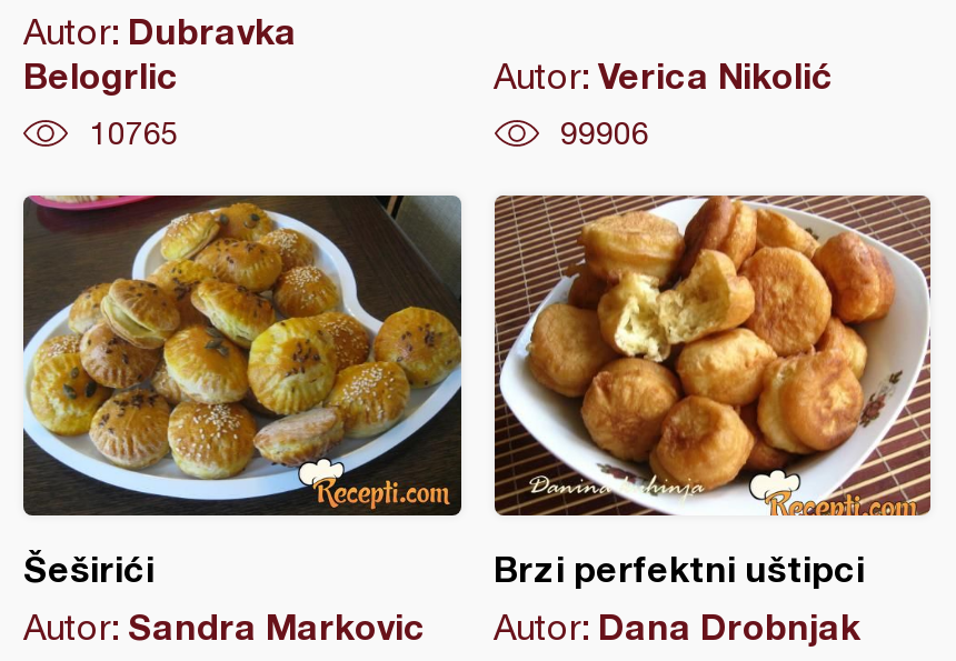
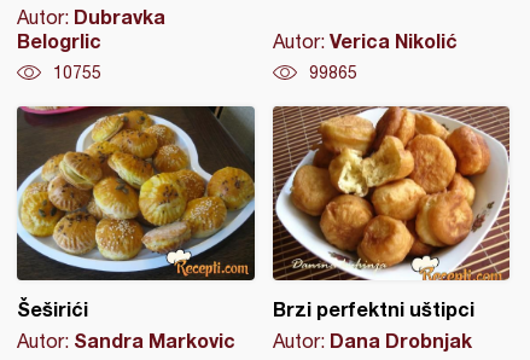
- 10765
+ 10755

- 99906
+ 99865
